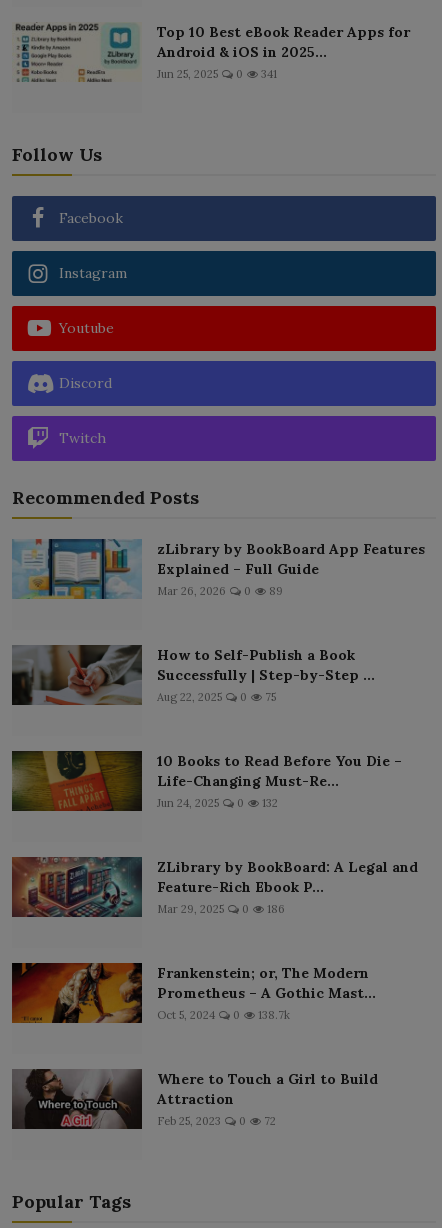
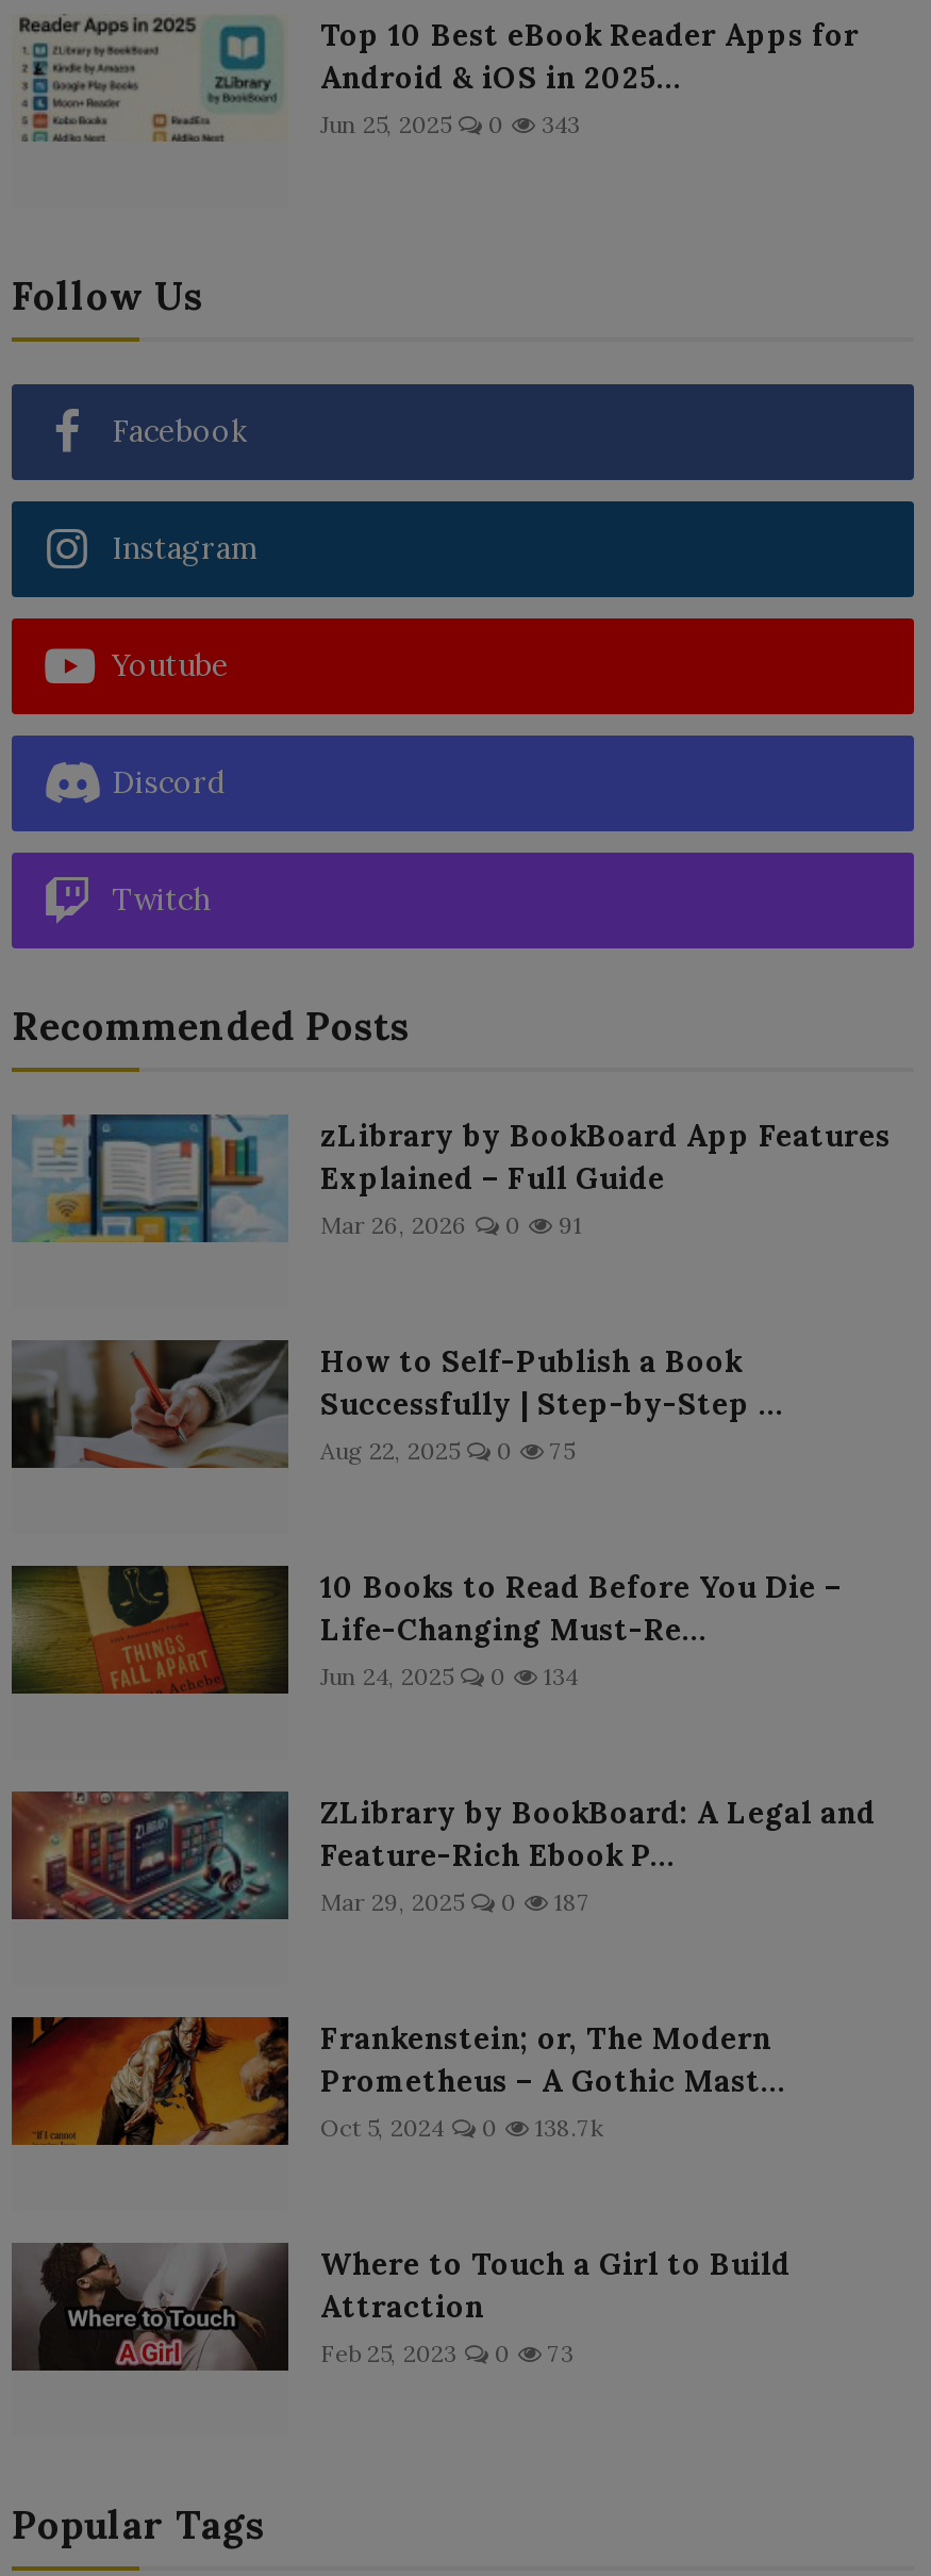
- Jun 25, 2025 0 341
+ Jun 25, 2025 0 343

- Mar 26, 2026 0 89
+ Mar 26, 2026 0 91

- Jun 24, 2025 0 132
+ Jun 24, 2025 0 134

- Mar 29, 2025 0 186
+ Mar 29, 2025 0 187

- Feb 25, 2023 0 72
+ Feb 25, 2023 0 73
